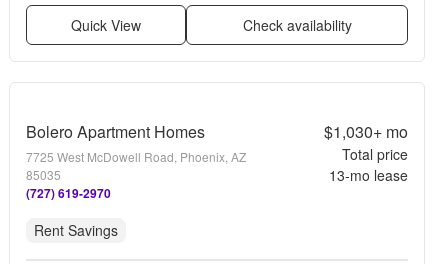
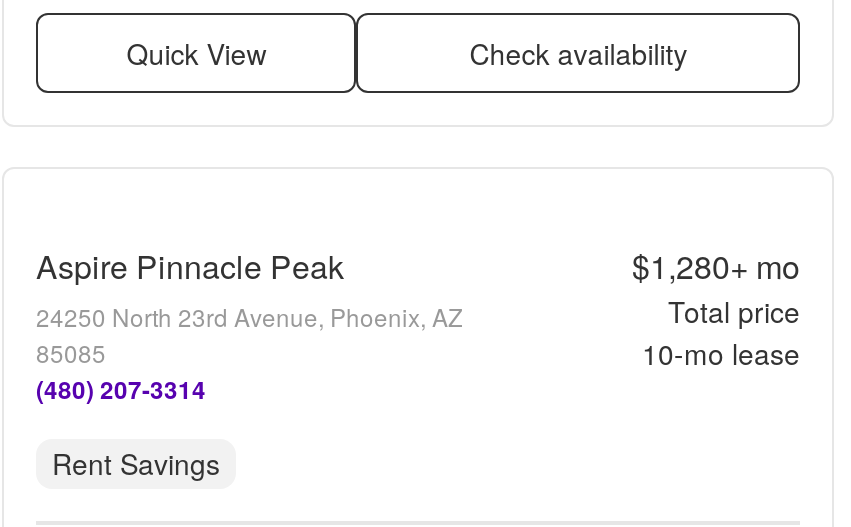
- Bolero Apartment Homes
- 7725 West McDowell Road, Phoenix, AZ
- 85035
- (727) 619-2970
+ Aspire Pinnacle Peak
+ 24250 North 23rd Avenue, Phoenix, AZ
+ 85085
+ (480) 207-3314

- $1,030+ mo
+ $1,280+ mo

- 13-mo lease
+ 10-mo lease
